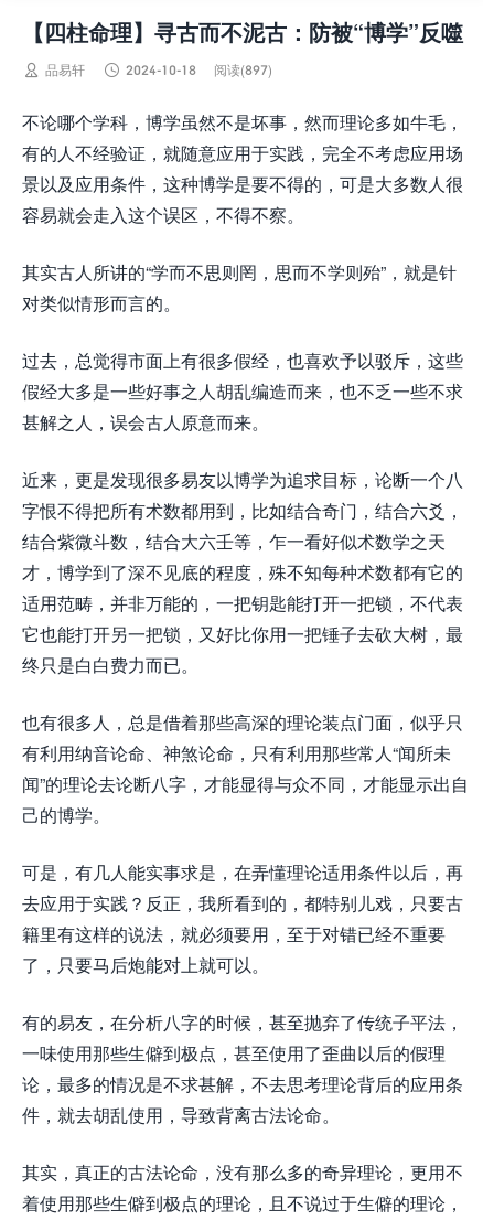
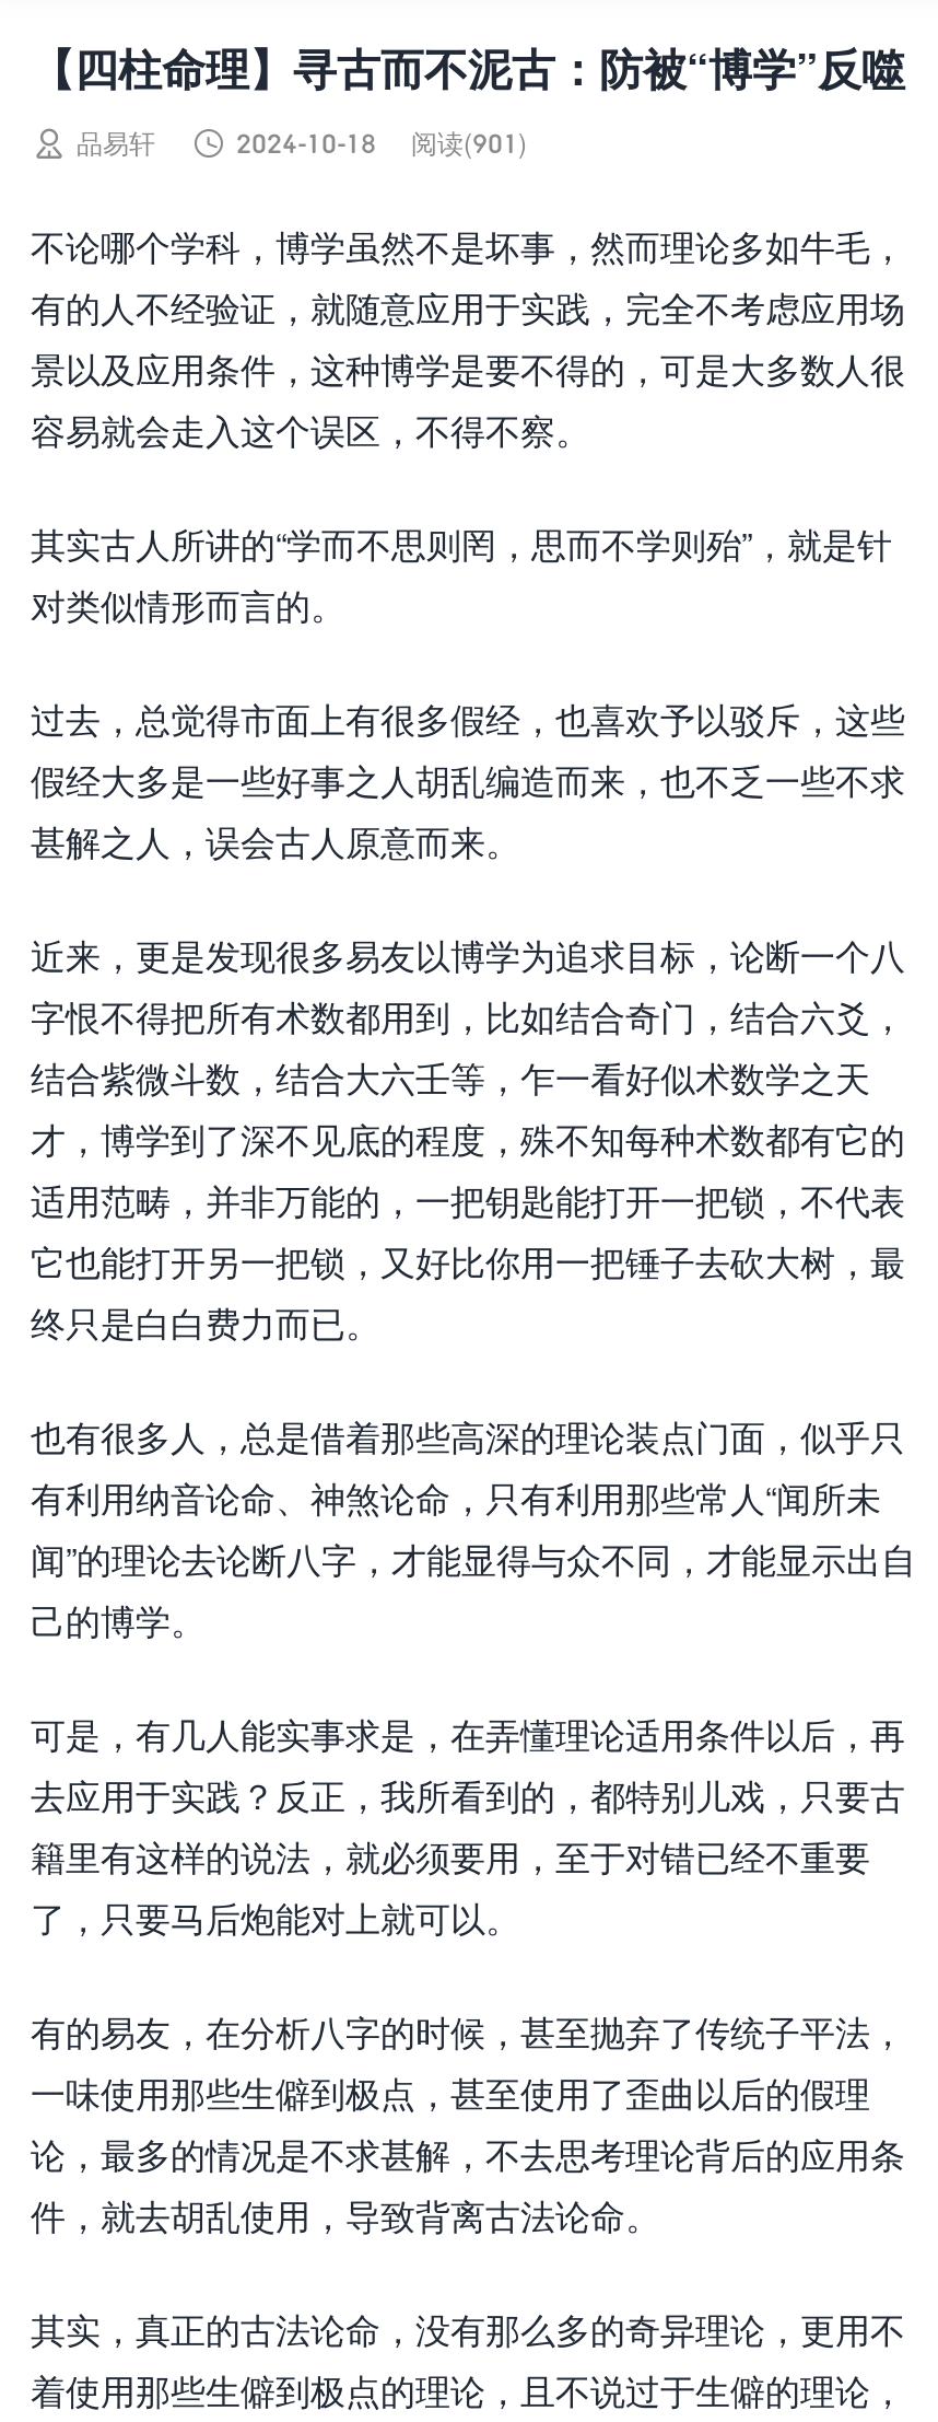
- 阅读(897)
+ 阅读(901)
